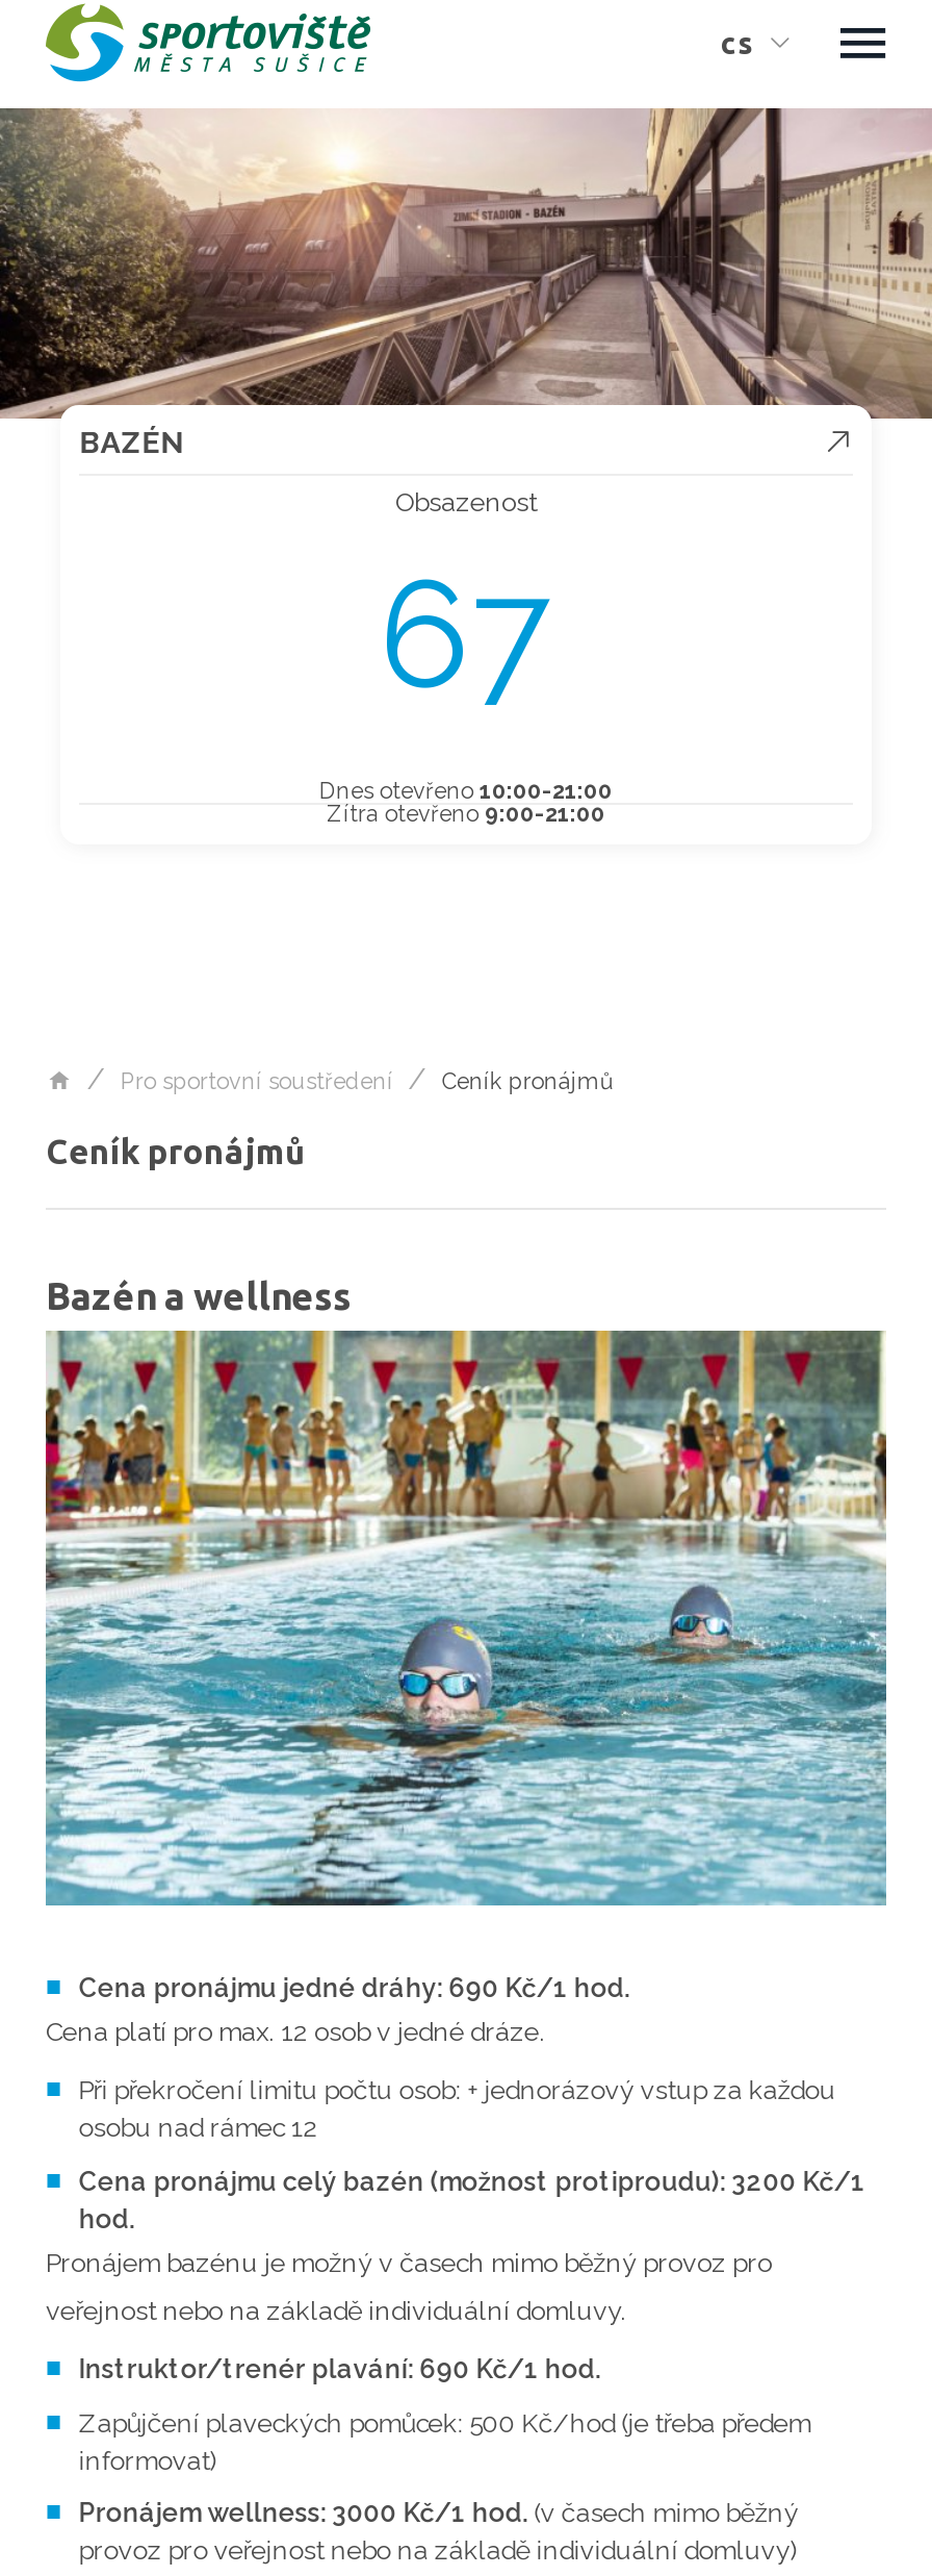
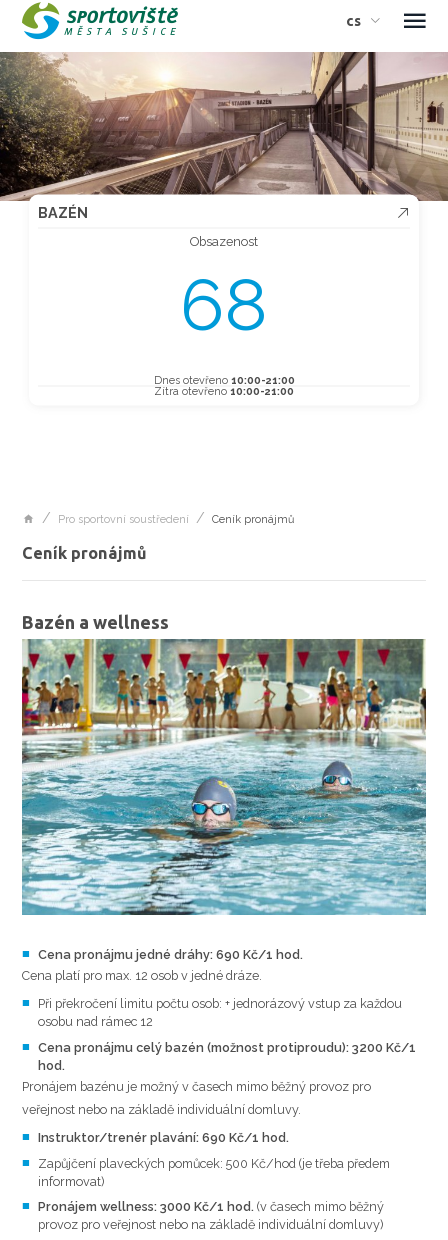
- 67
+ 68

- Zítra otevřeno9:00-21:00
+ Zítra otevřeno10:00-21:00
